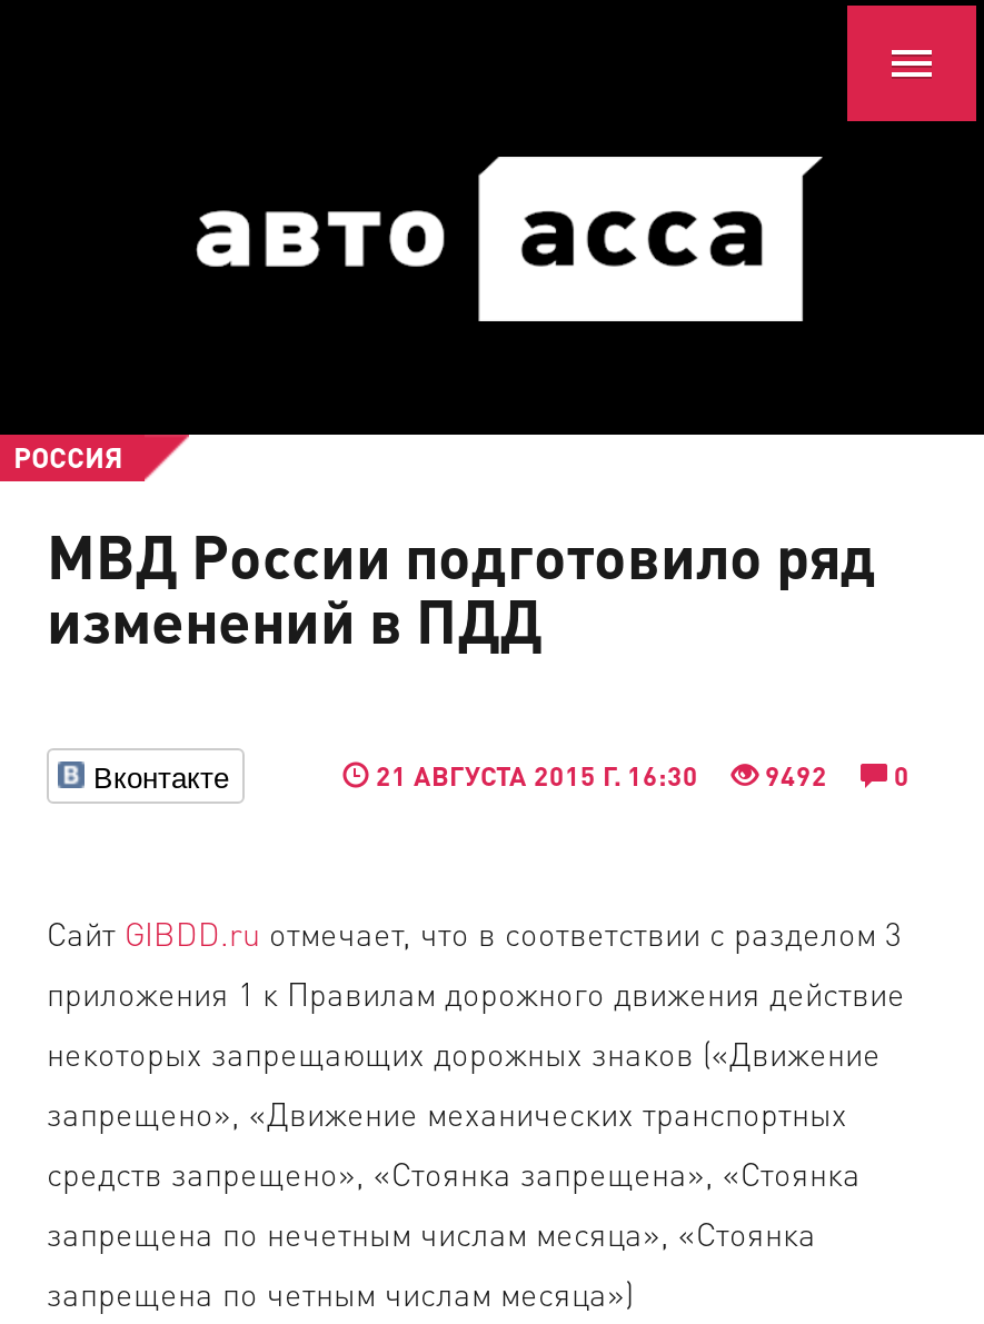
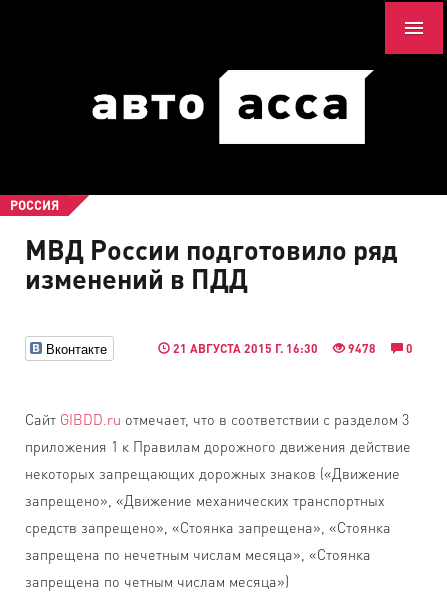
- 21 АВГУСТА 2015 Г. 16:30 9492 0
+ 21 АВГУСТА 2015 Г. 16:30 9478 0
